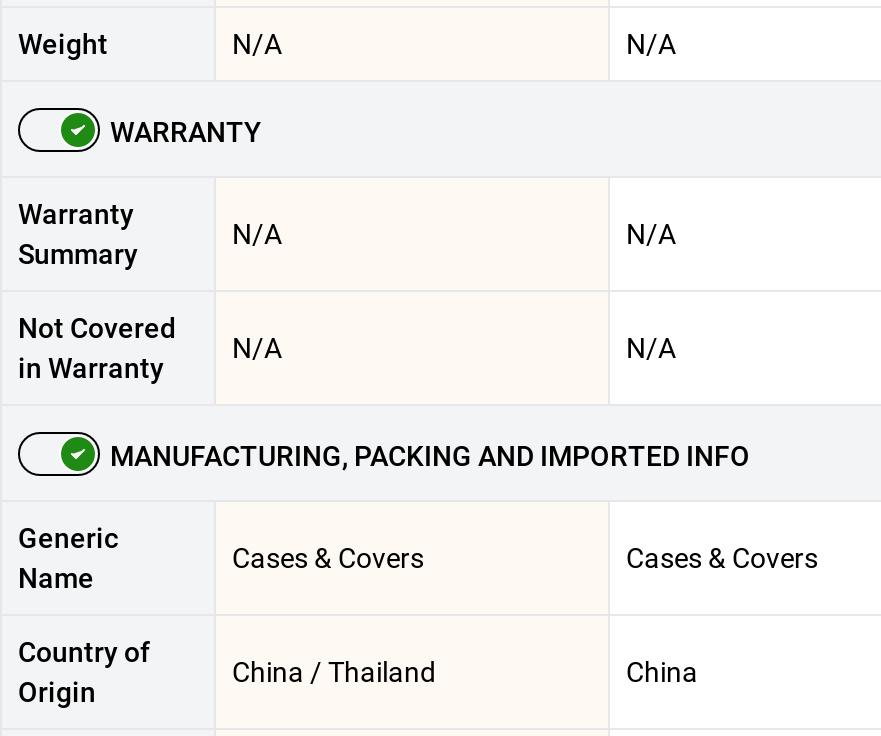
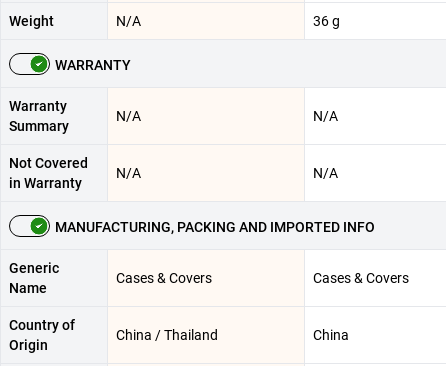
- N/A
+ 36 g
